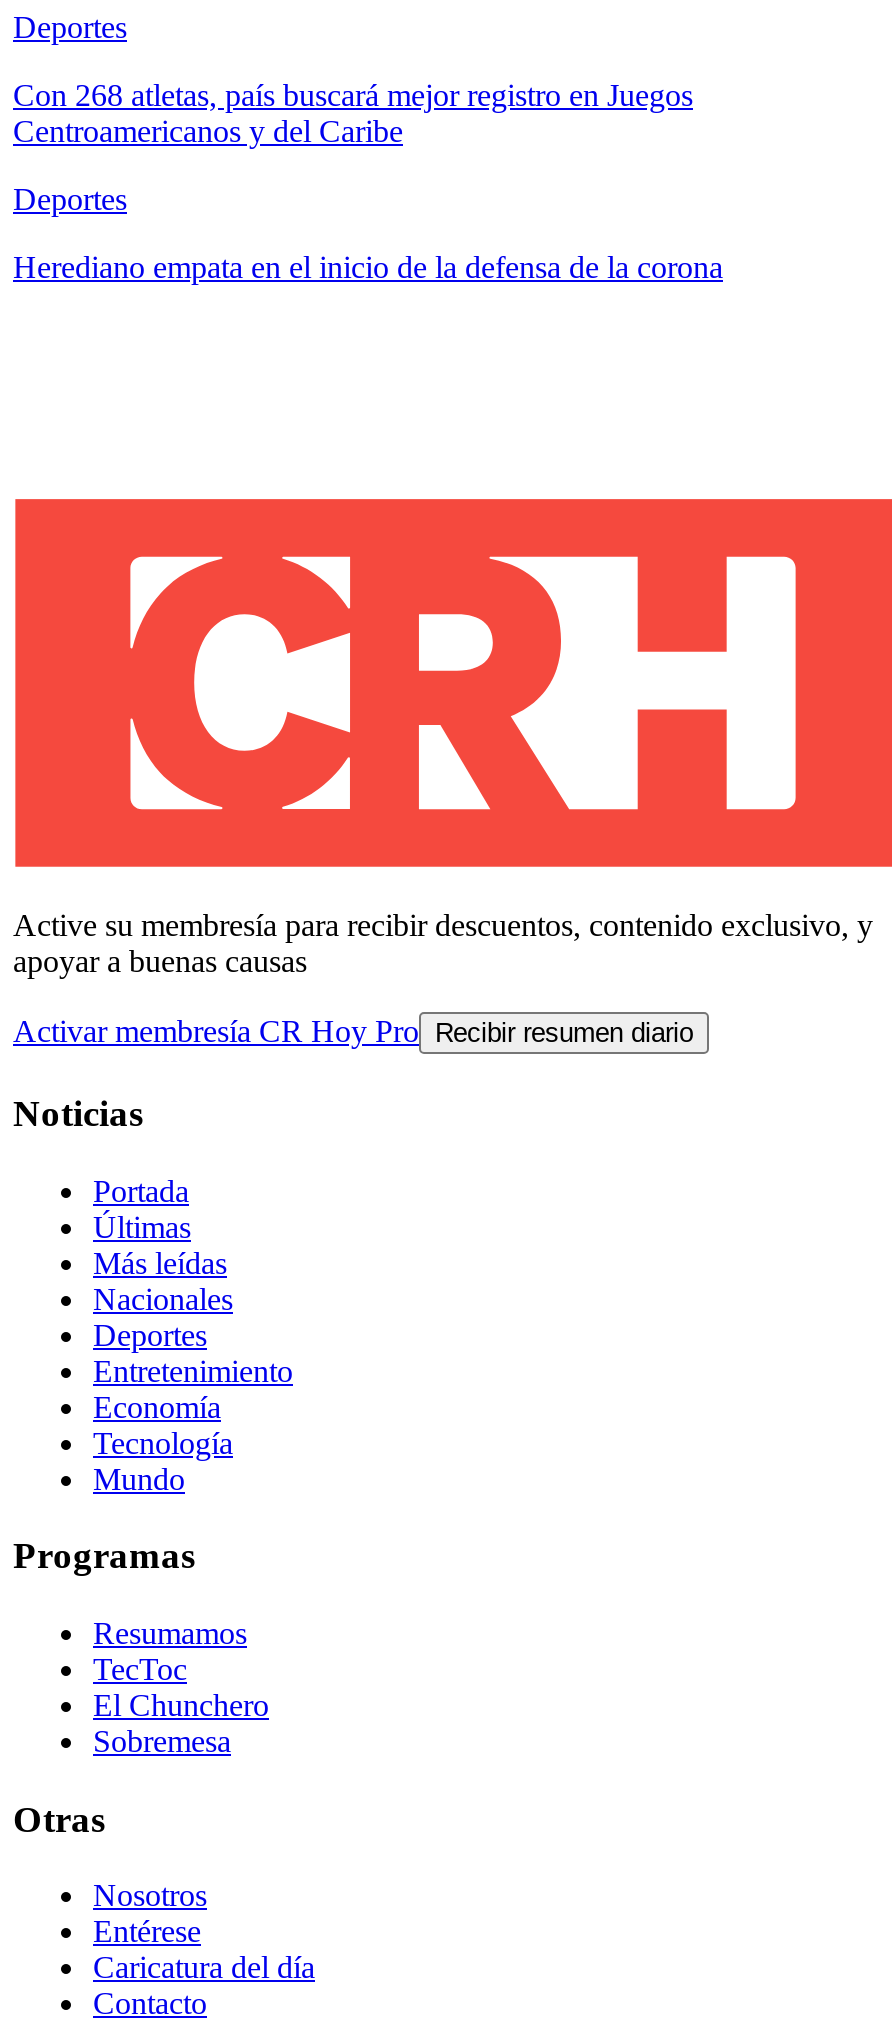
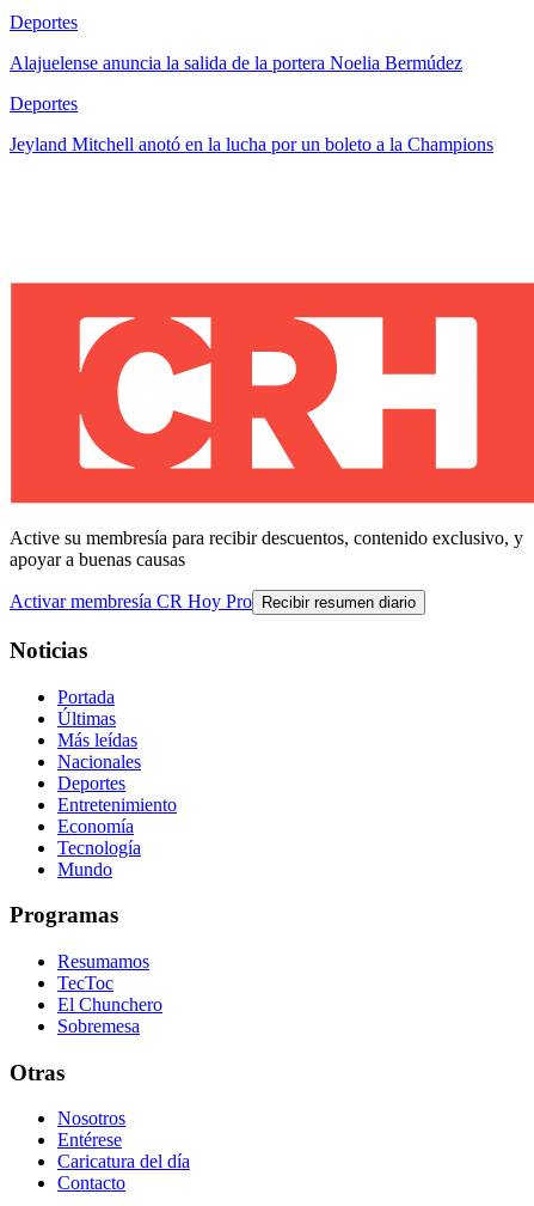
- Con 268 atletas, país buscará mejor registro en Juegos
- Centroamericanos y del Caribe
+ Alajuelense anuncia la salida de la portera Noelia Bermúdez

- Herediano empata en el inicio de la defensa de la corona
+ Jeyland Mitchell anotó en la lucha por un boleto a la Champions
